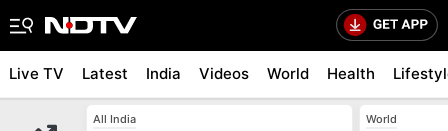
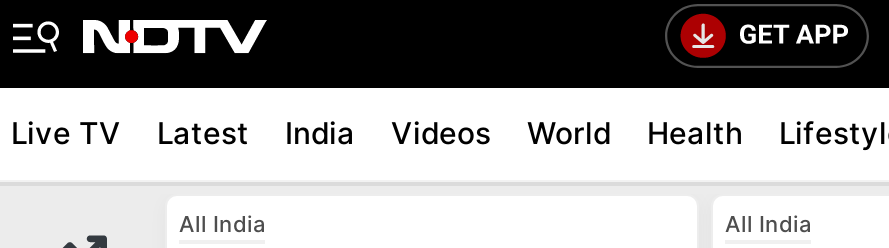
- World
+ All India
